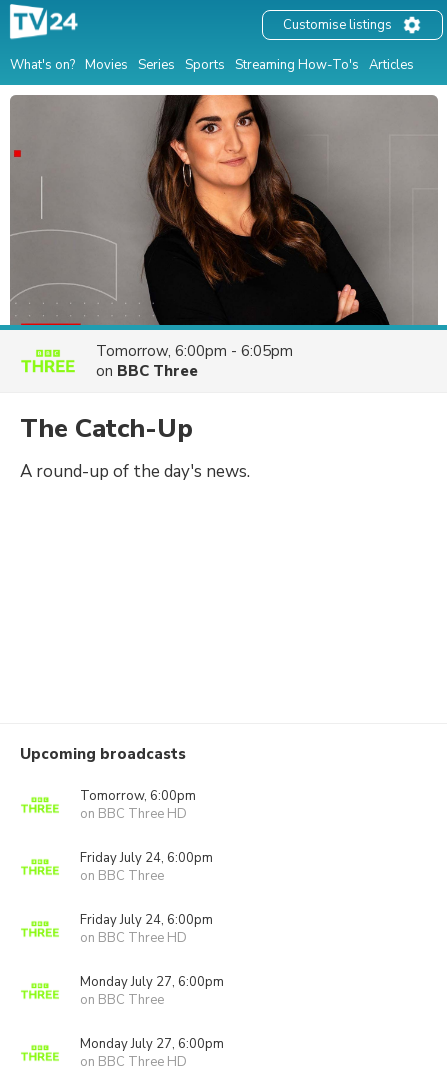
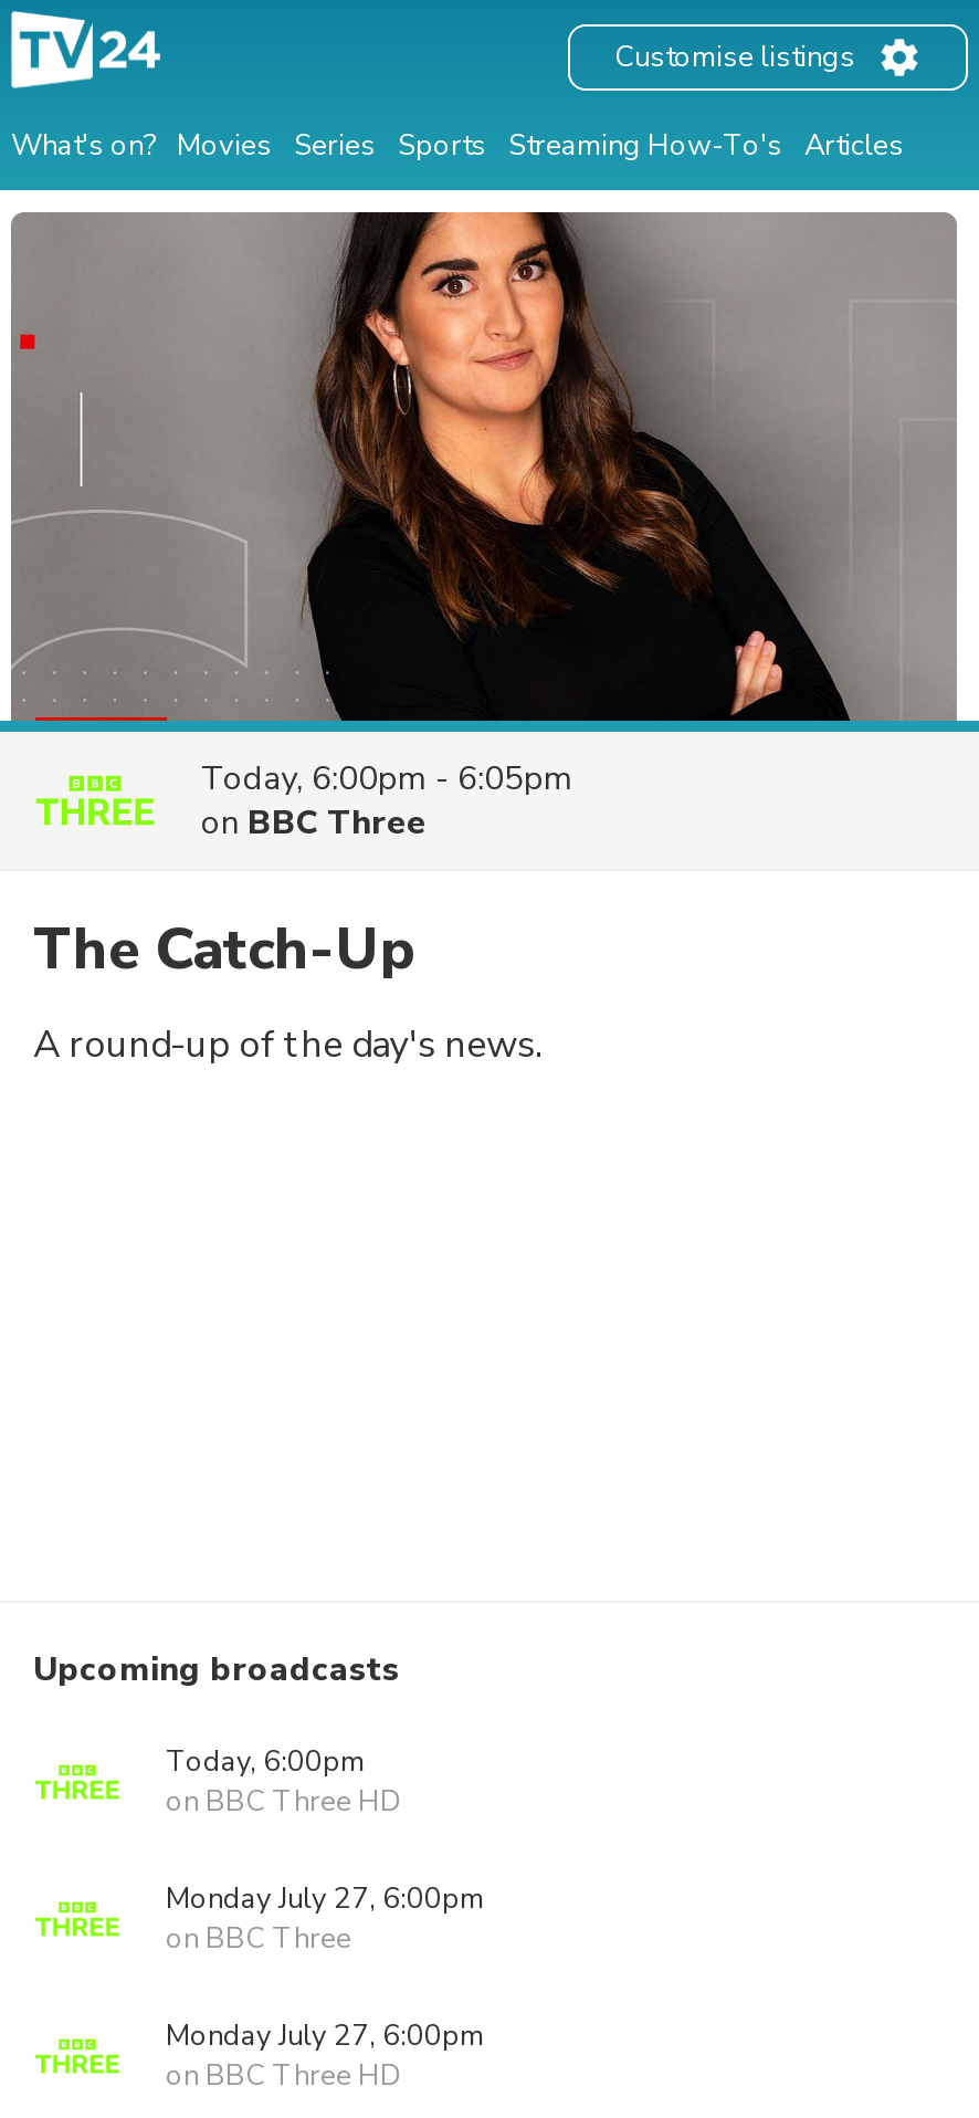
- Tomorrow, 6:00pm - 6:05pm
+ Today, 6:00pm - 6:05pm

- Tomorrow, 6:00pm
- on BBC Three HD
- Friday July 24, 6:00pm
- on BBC Three
- Friday July 24, 6:00pm
+ Today, 6:00pm
